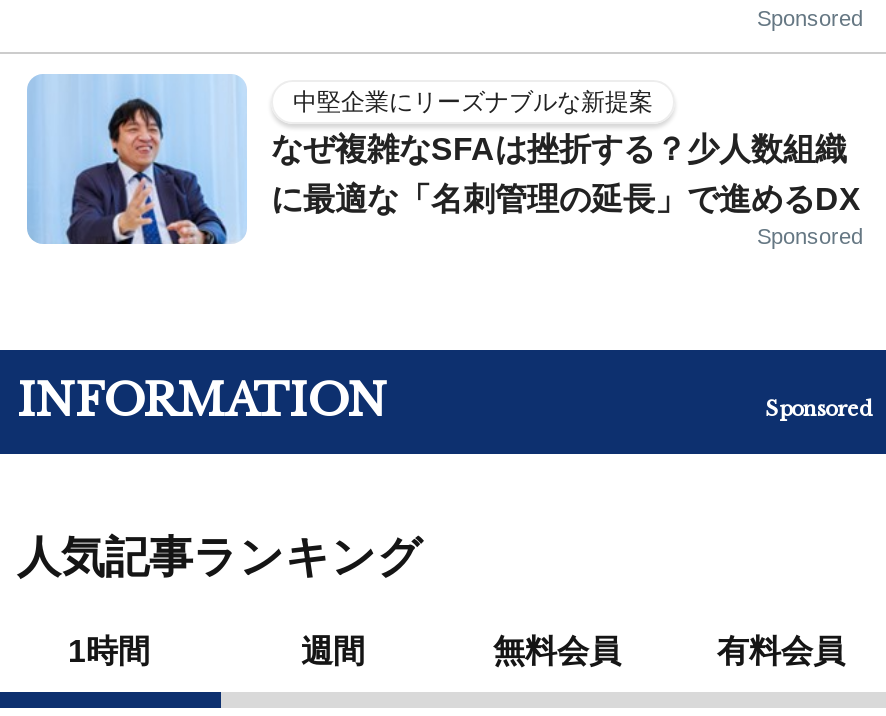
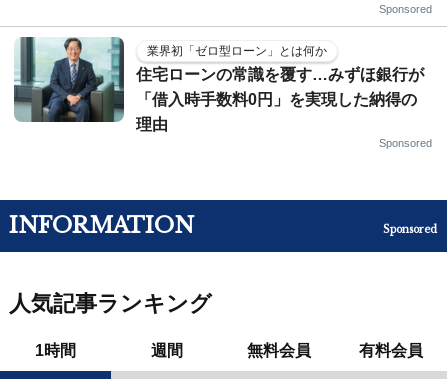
- [image]
- 中堅企業にリーズナブルな新提案
- なぜ複雑なSFAは挫折する？少人数組織
- に最適な「名刺管理の延長」で進めるDX
+ [image]
+ 業界初「ゼロ型ローン」とは何か
+ 住宅ローンの常識を覆す…みずほ銀行が
+ 「借入時手数料0円」を実現した納得の
+ 理由
